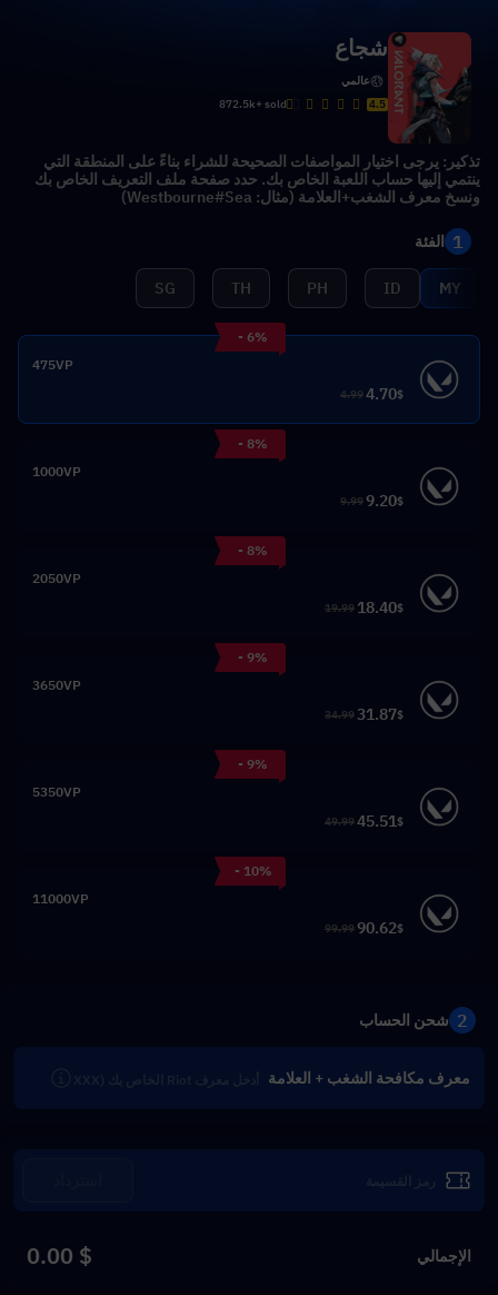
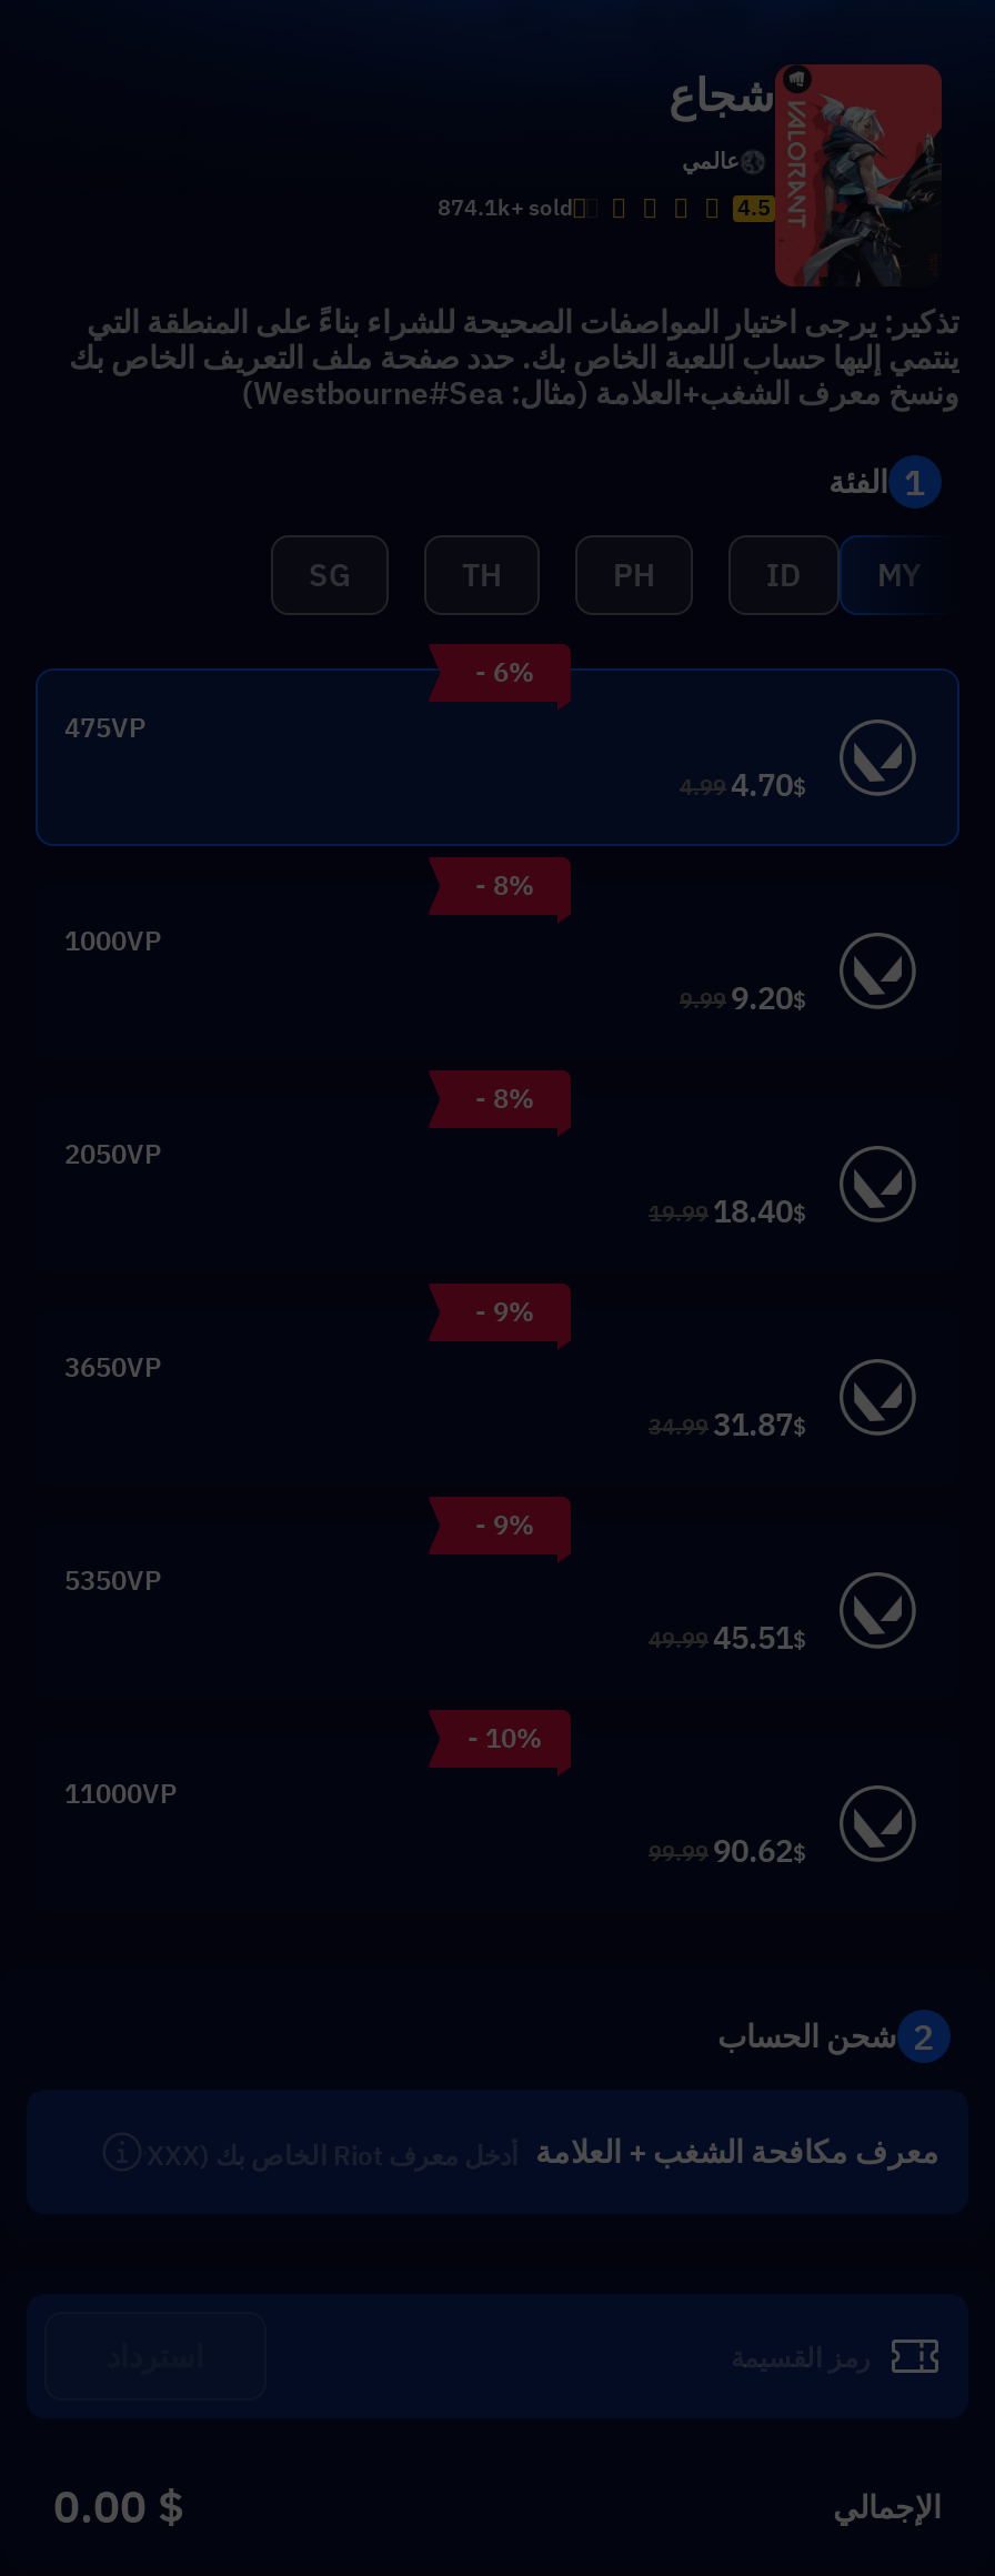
- 872.5k+ sold
+ 874.1k+ sold
